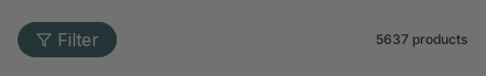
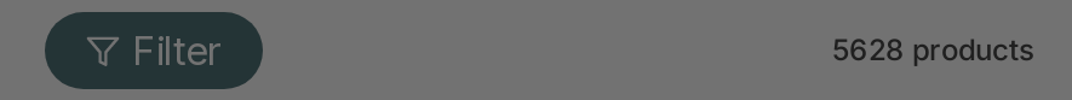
- 5637 products
+ 5628 products
